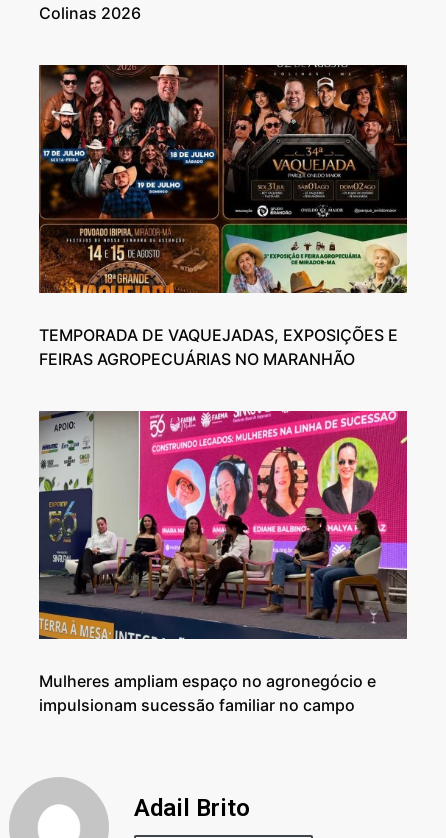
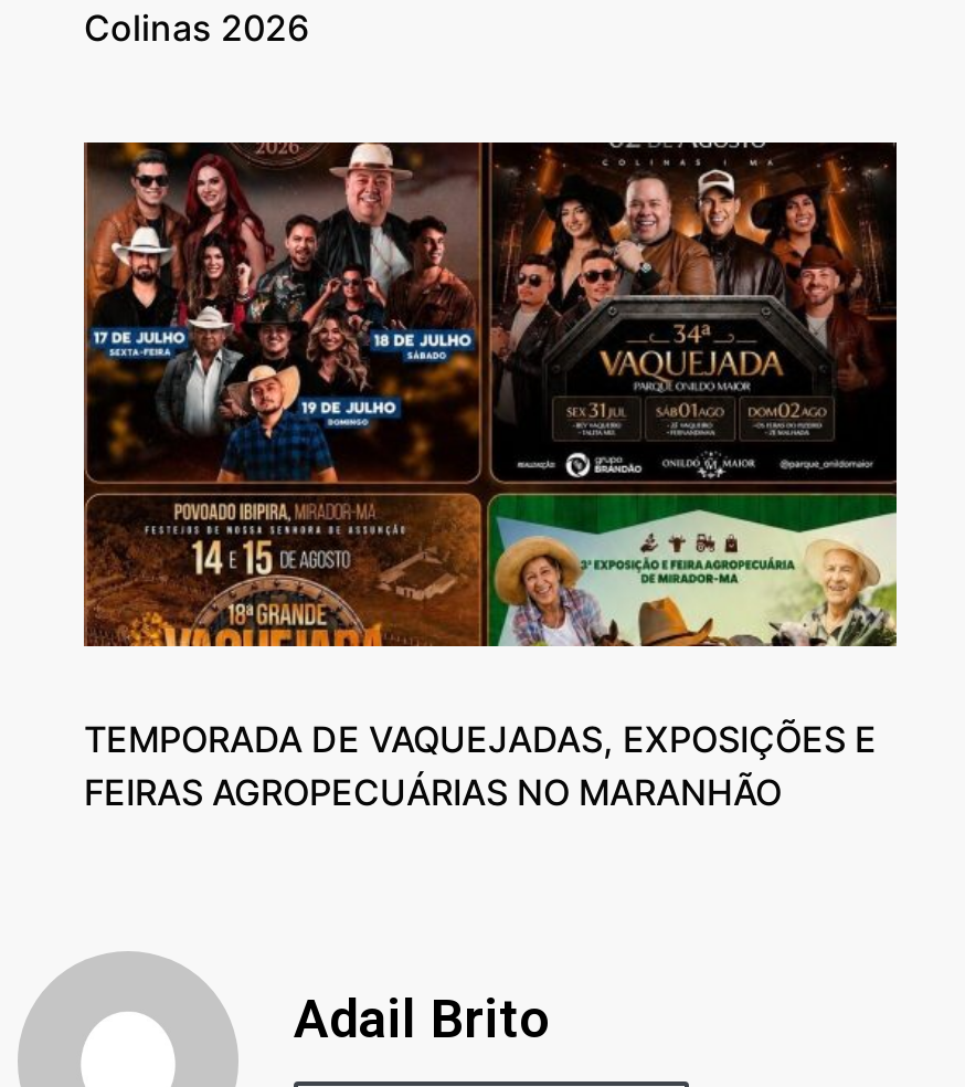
- [image]
- Mulheres ampliam espaço no agronegócio e
- impulsionam sucessão familiar no campo
